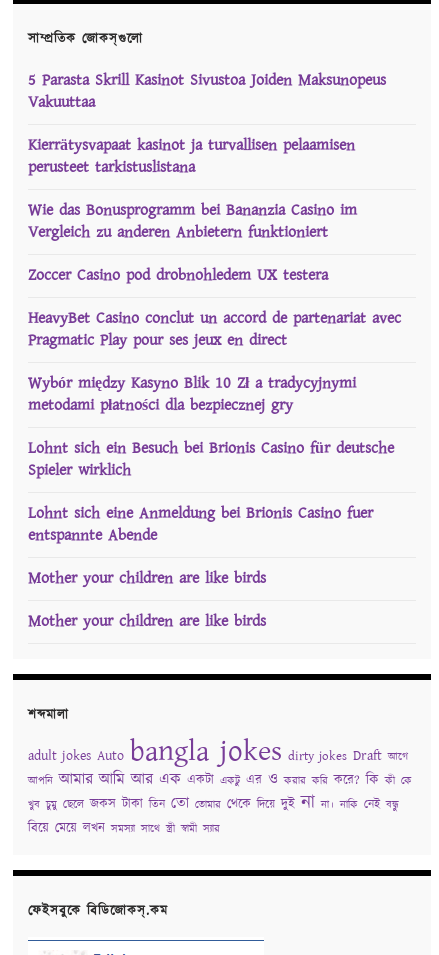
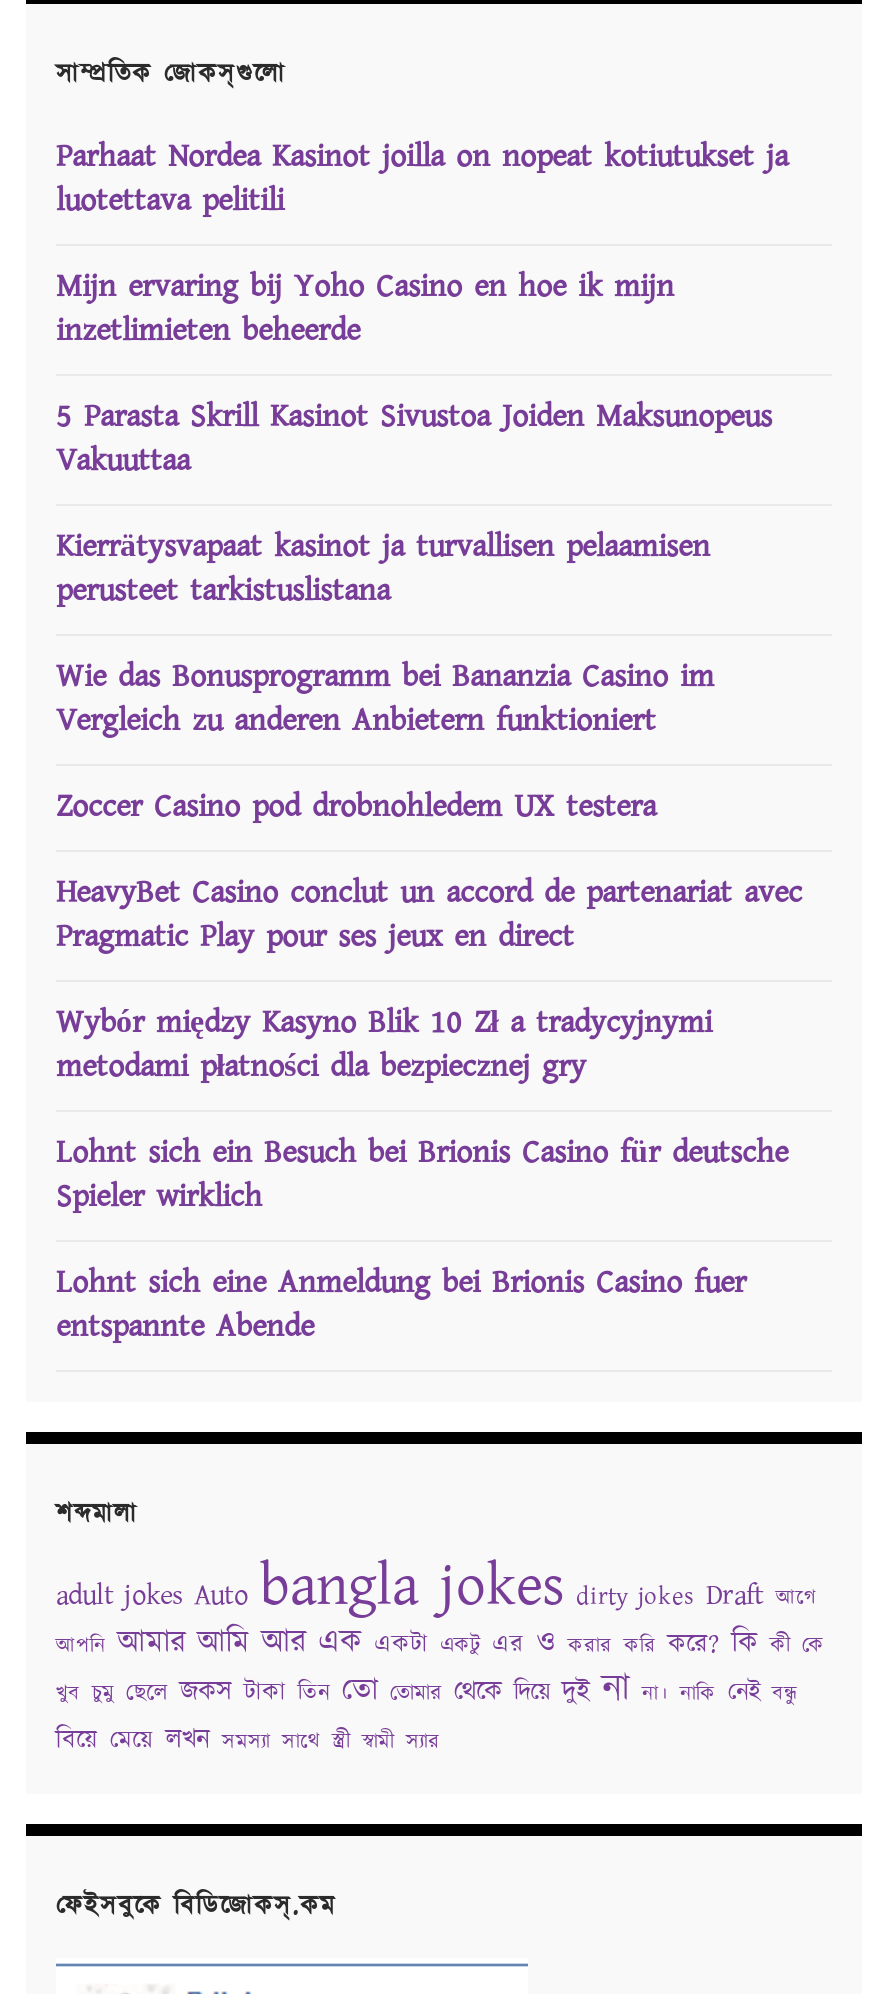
+ Parhaat Nordea Kasinot joilla on nopeat kotiutukset ja
+ luotettava pelitili
+ Mijn ervaring bij Yoho Casino en hoe ik mijn
+ inzetlimieten beheerde

moved down: 5 Parasta Skrill Kasinot Sivustoa Joiden Maksunopeus | Vakuuttaa | Kierrätysvapaat kasinot ja turvallisen pelaamisen | ... | Lohnt sich eine Anmeldung bei Brionis Casino fuer | entspannte Abende

- Mother your children are like birds
- Mother your children are like birds
